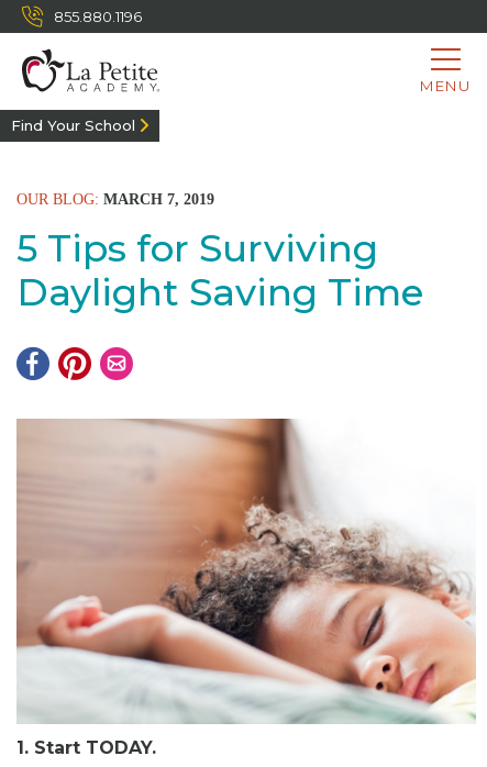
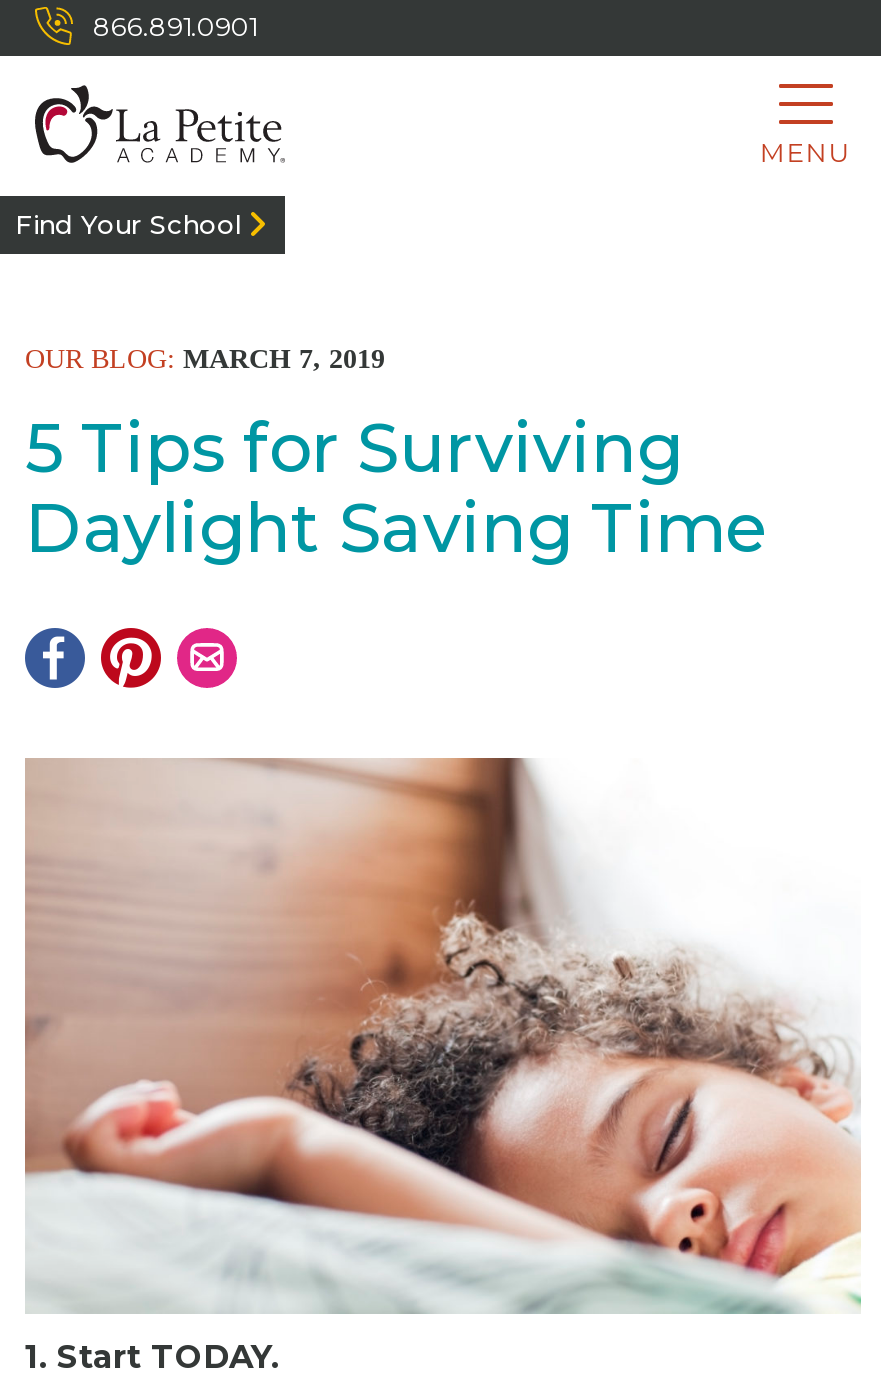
- 855.880.1196
+ 866.891.0901
